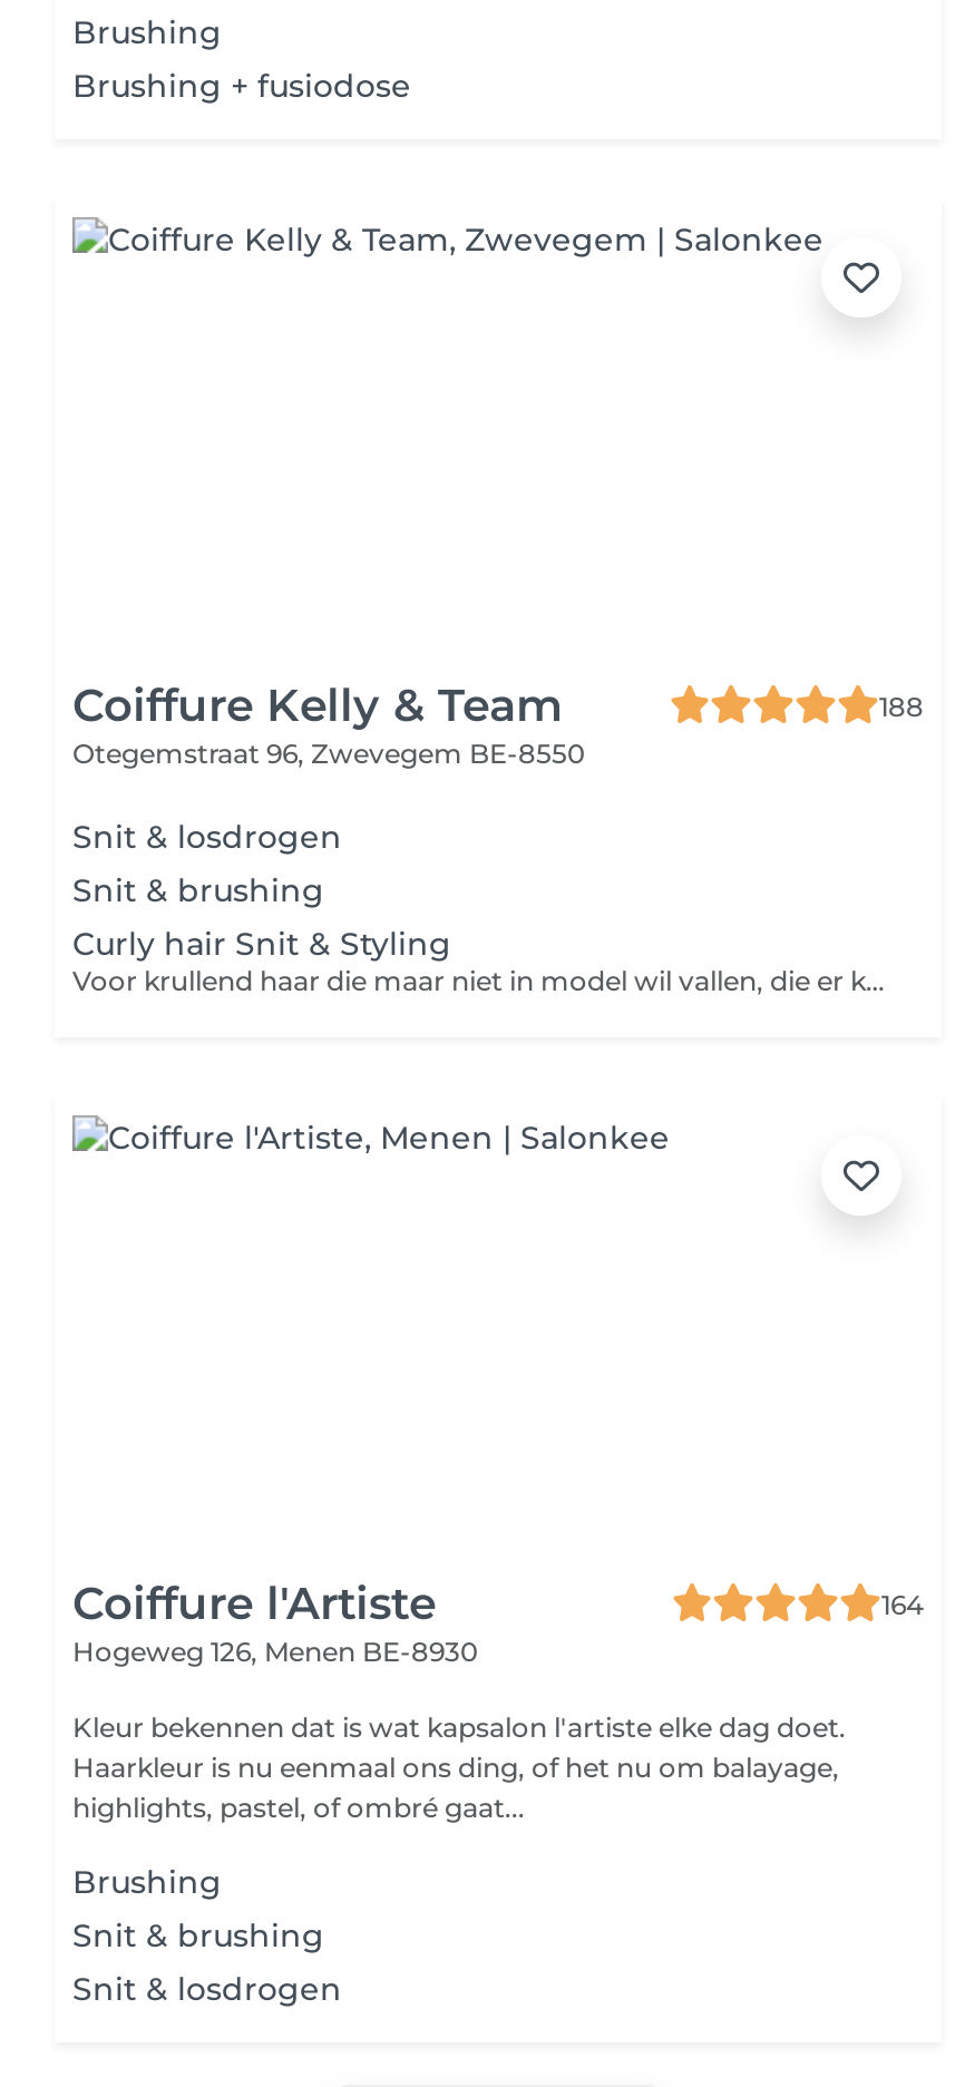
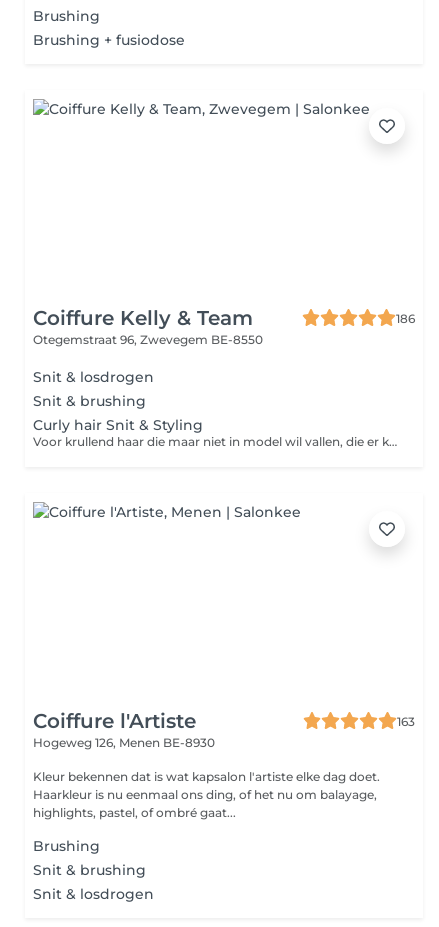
- 188
+ 186

- 164
+ 163
